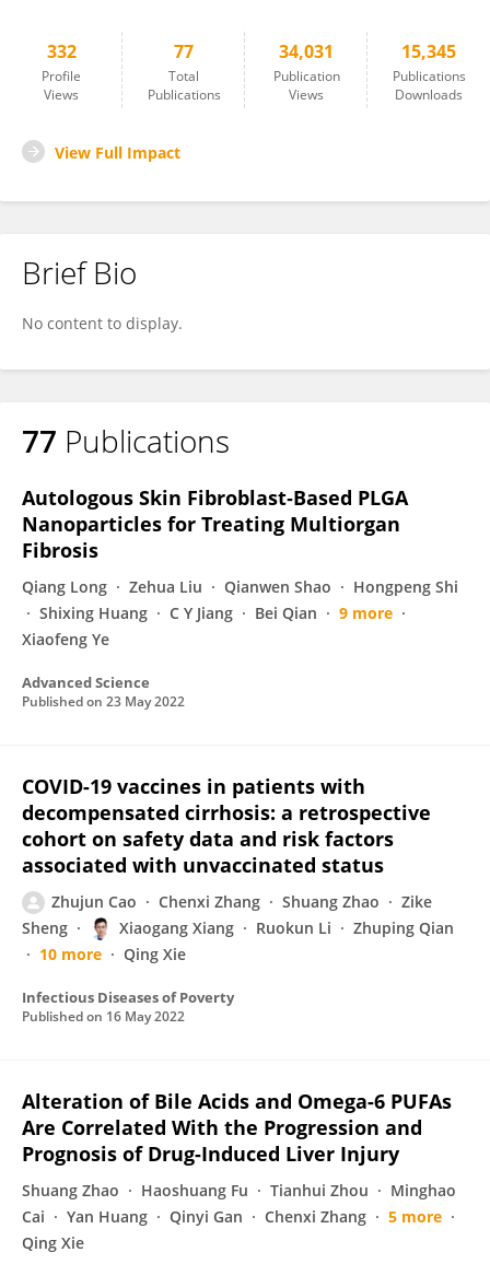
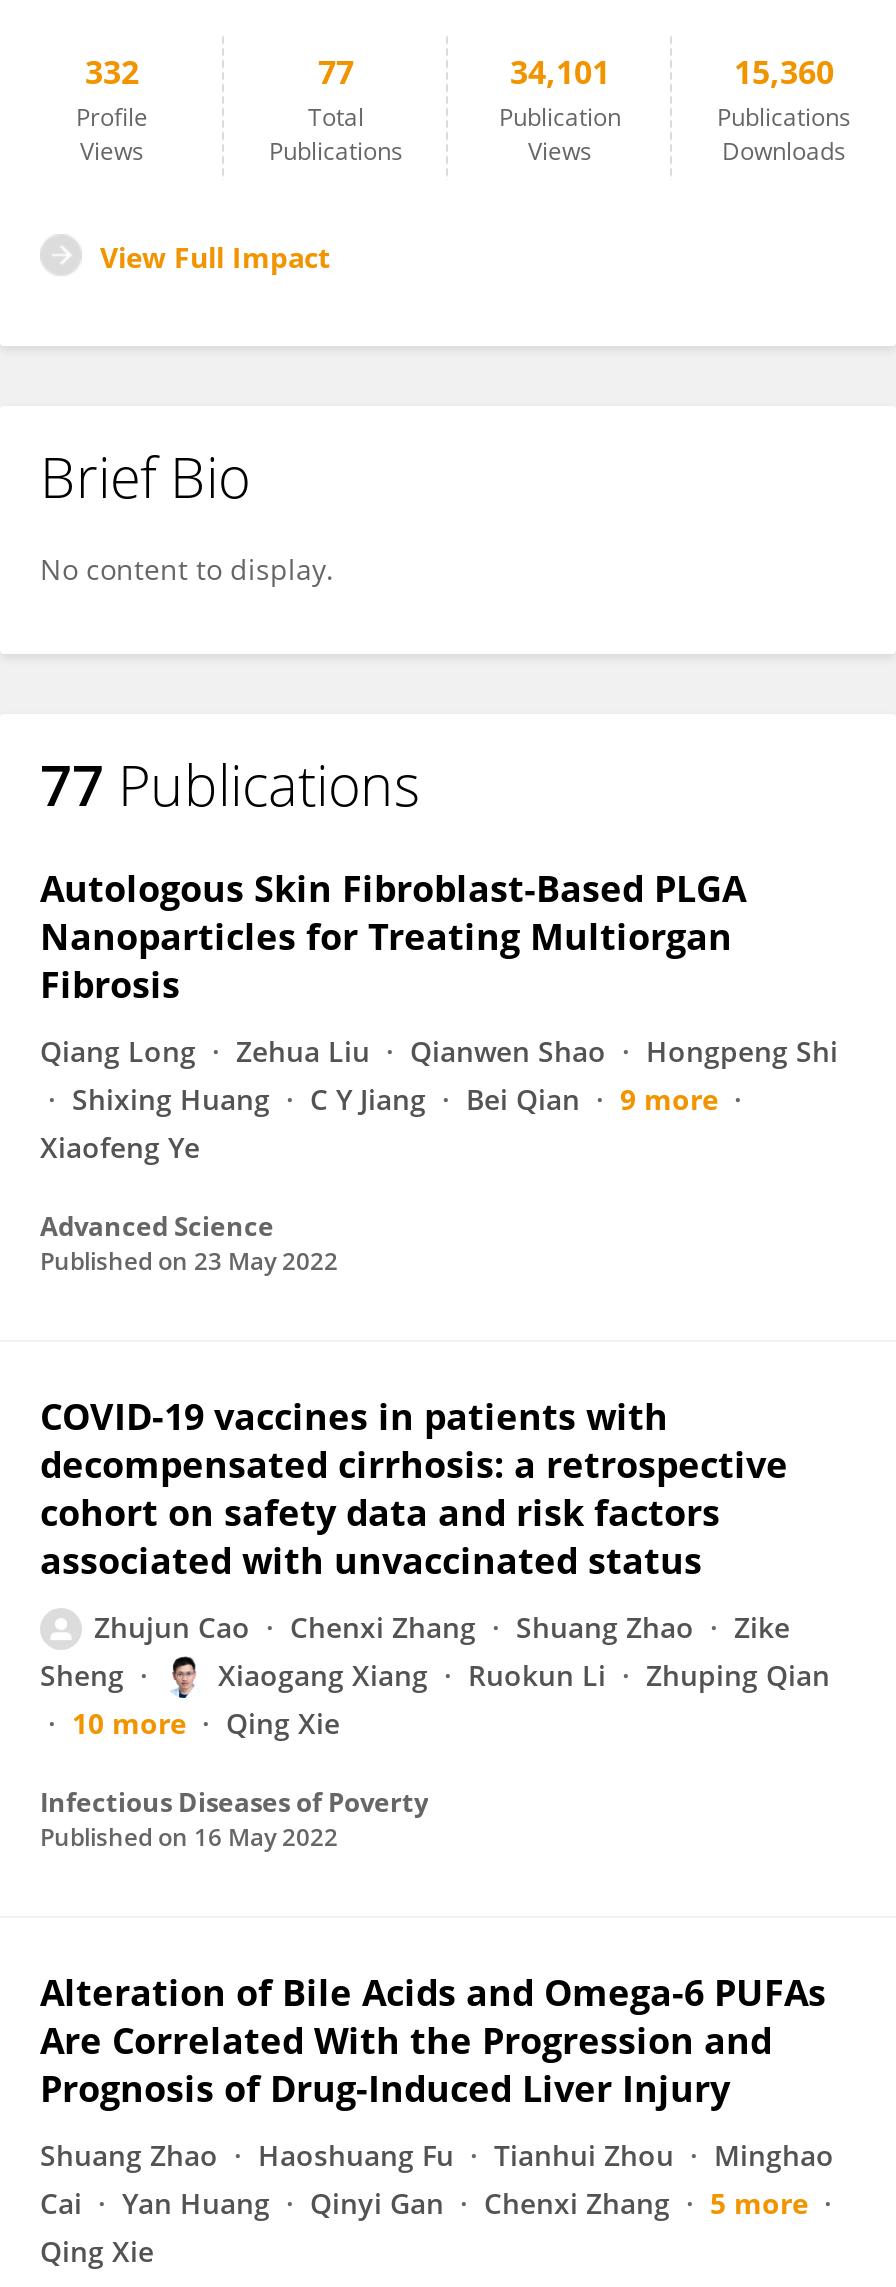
- 34,031
+ 34,101

- 15,345
+ 15,360
